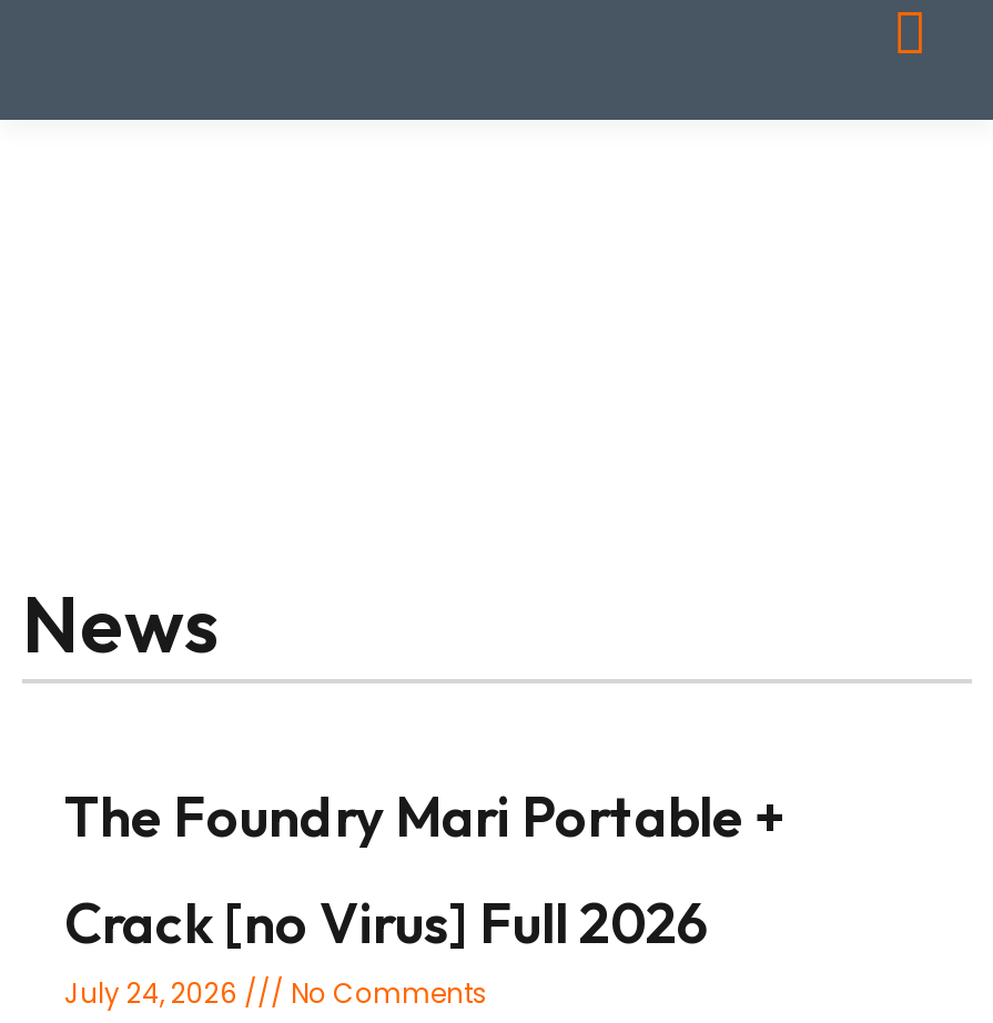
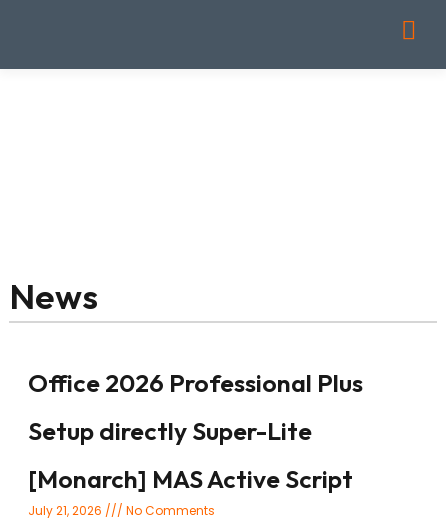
- The Foundry Mari Portable +
- Crack [no Virus] Full 2026
- July 24, 2026
+ Office 2026 Professional Plus
+ Setup directly Super-Lite
+ [Monarch] MAS Active Script
+ July 21, 2026
